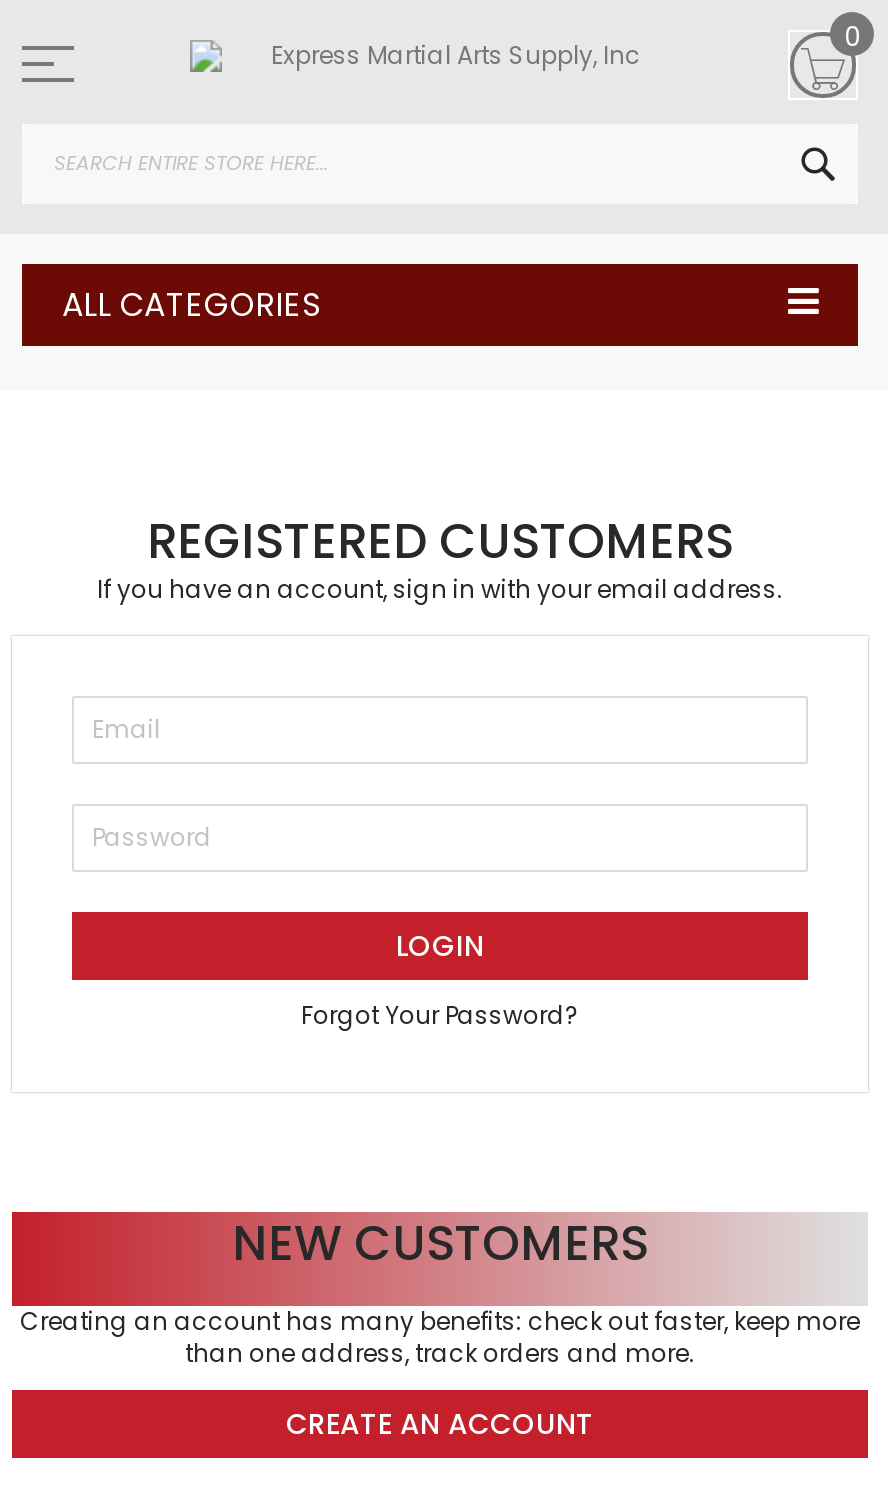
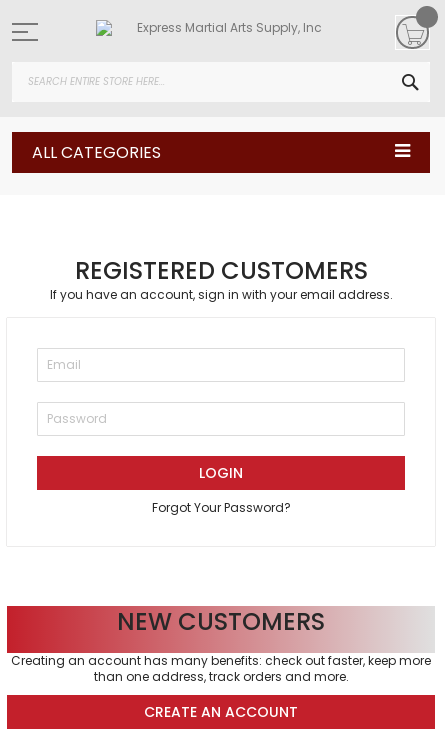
- 0
